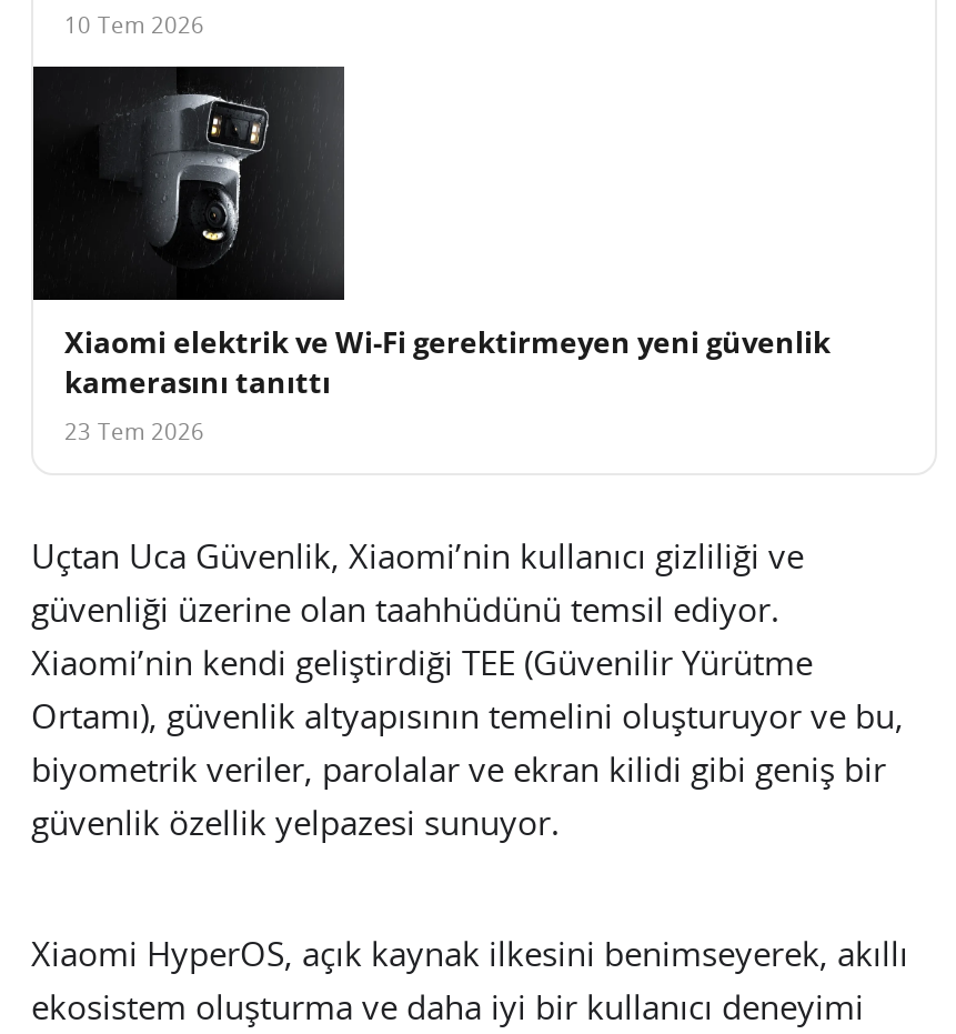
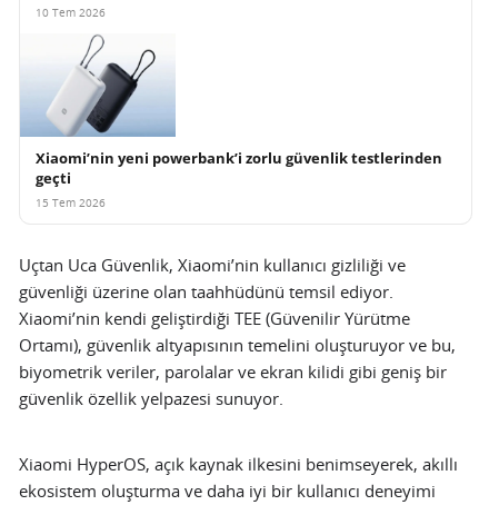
- [image]
- Xiaomi elektrik ve Wi-Fi gerektirmeyen yeni güvenlik
- kamerasını tanıttı
- 23 Tem 2026
+ [image]
+ Xiaomi’nin yeni powerbank’i zorlu güvenlik testlerinden
+ geçti
+ 15 Tem 2026
